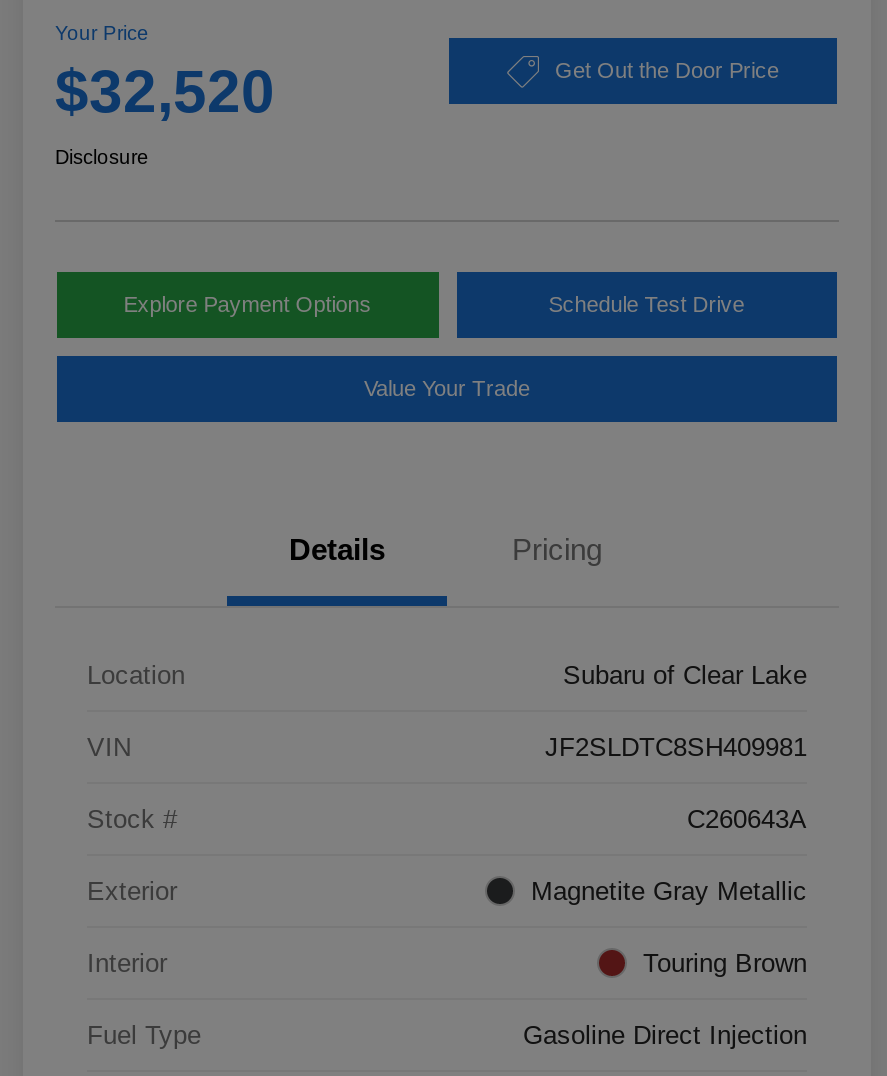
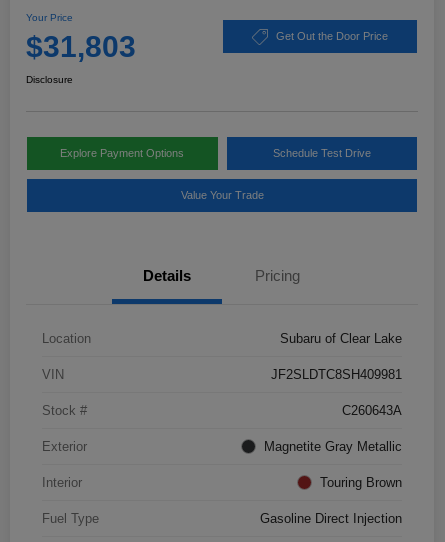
- $32,520
+ $31,803
